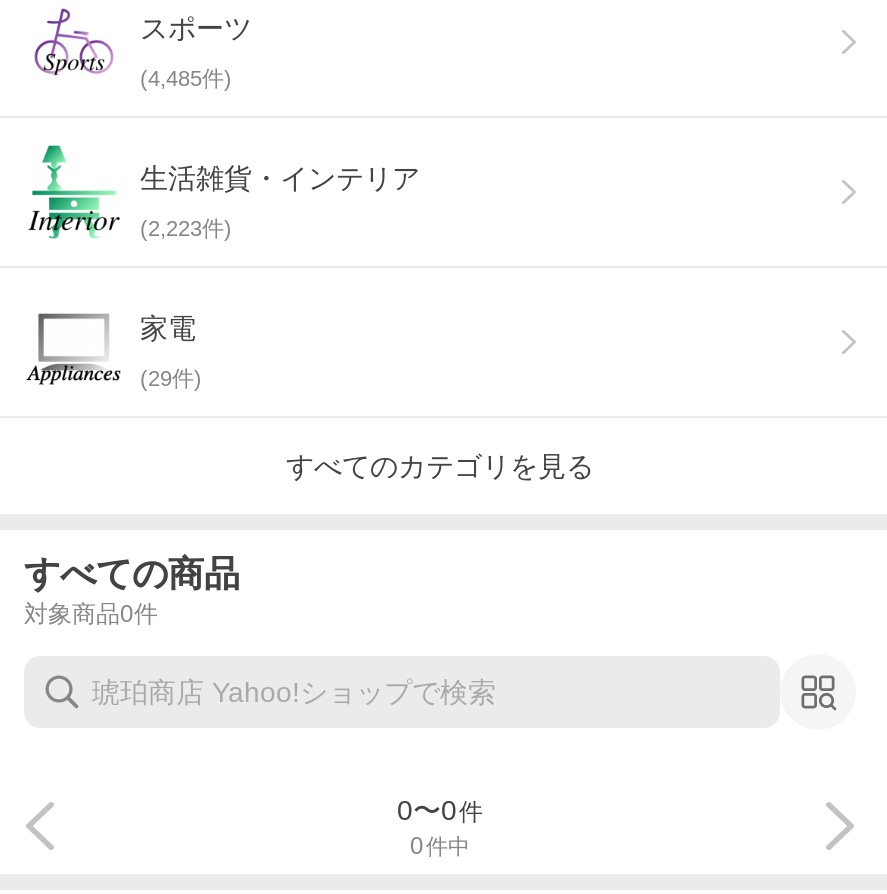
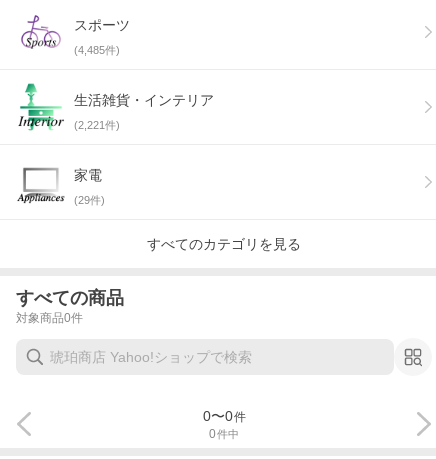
- (2,223件)
+ (2,221件)
